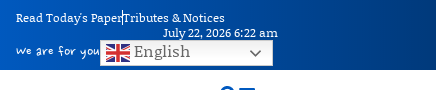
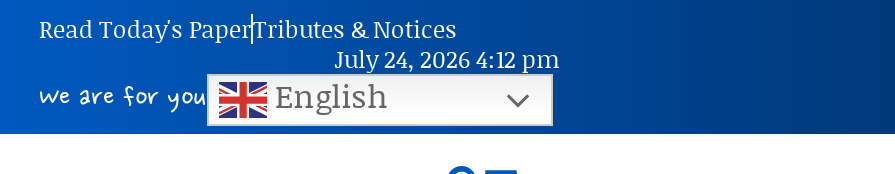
- July 22, 2026 6:22 am
+ July 24, 2026 4:12 pm
